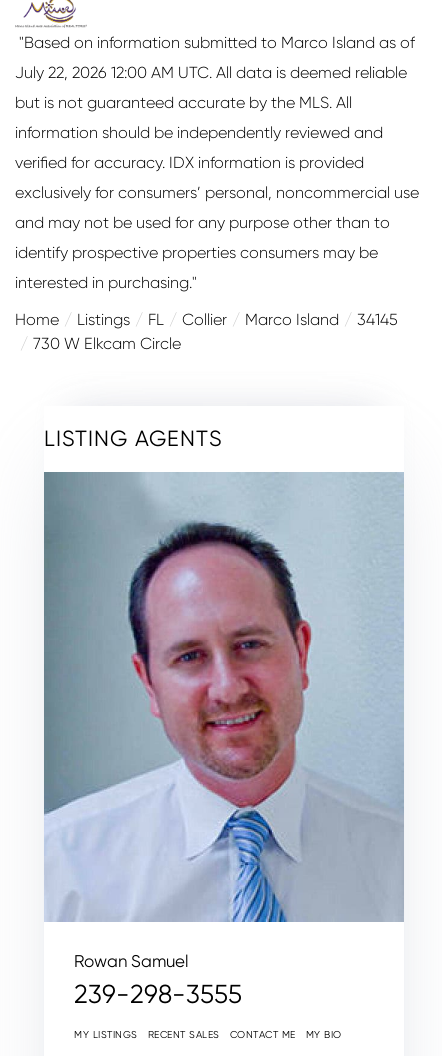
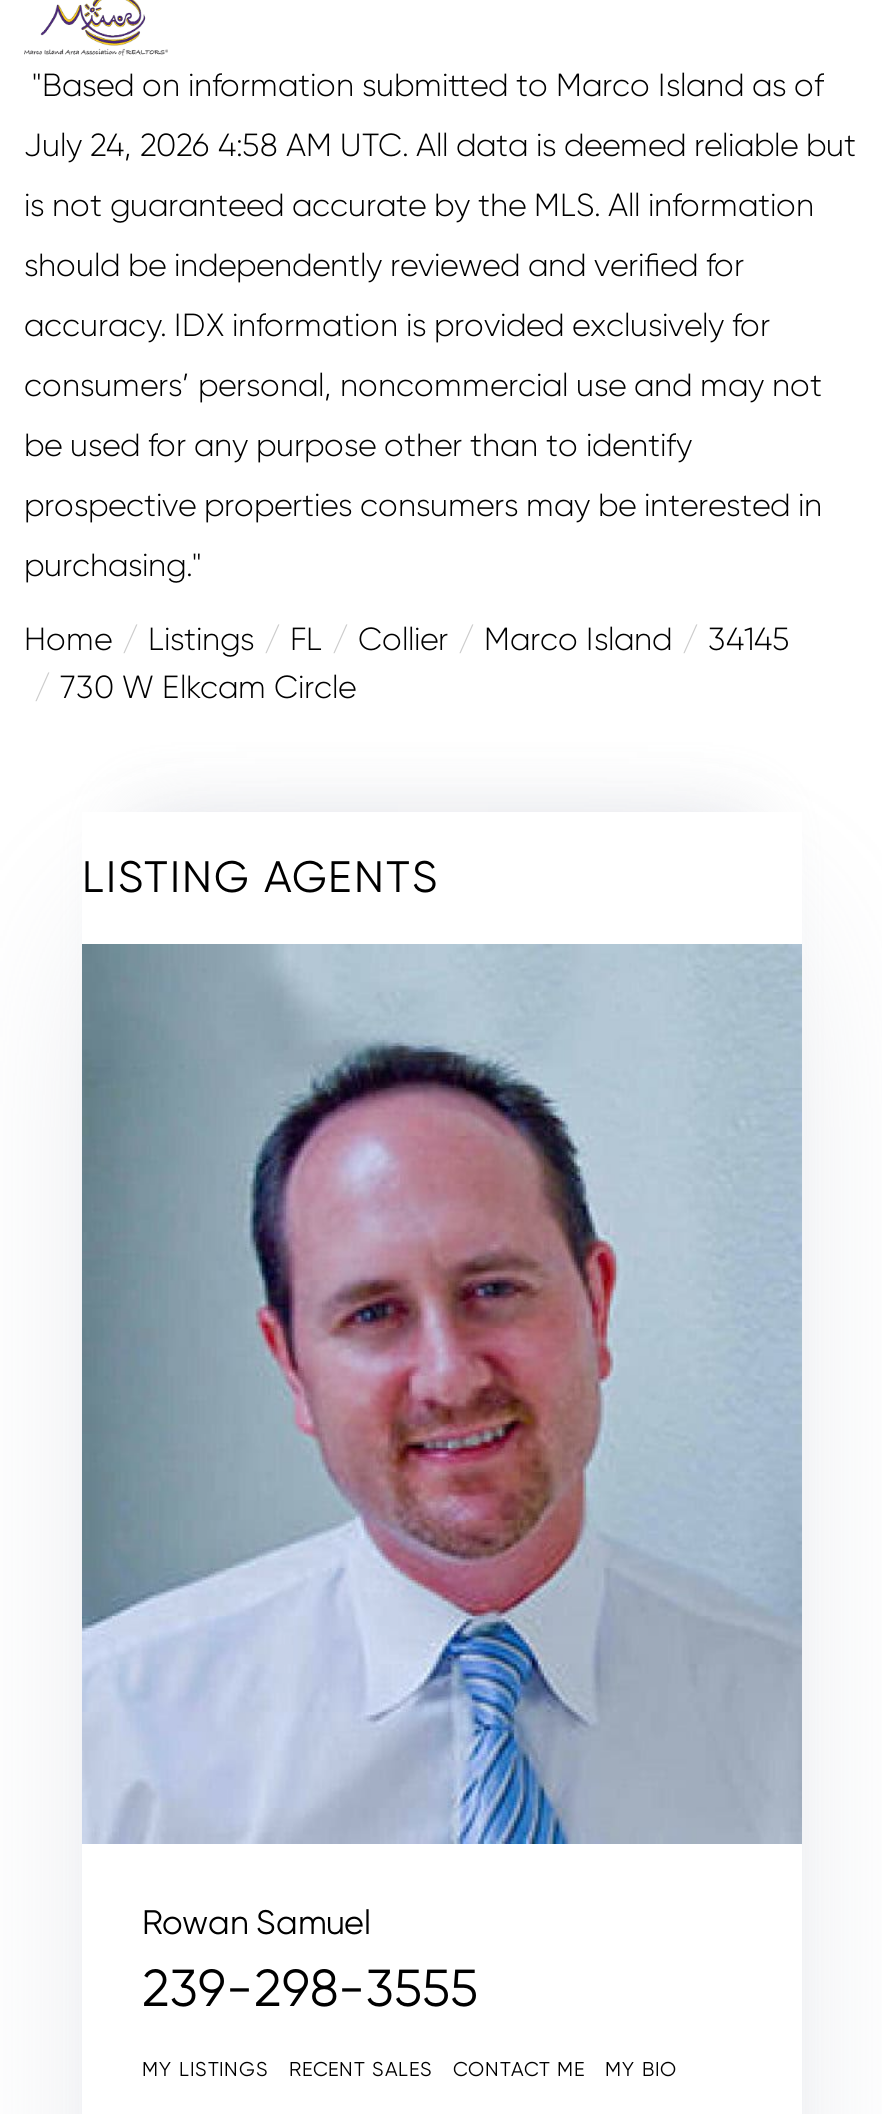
- July 22, 2026 12:00 AM UTC. All data is deemed reliable
+ July 24, 2026 4:58 AM UTC. All data is deemed reliable but

- but is not guaranteed accurate by the MLS. All
+ is not guaranteed accurate by the MLS. All information

- information should be independently reviewed and
+ should be independently reviewed and verified for

- verified for accuracy. IDX information is provided
+ accuracy. IDX information is provided exclusively for

- exclusively for consumers’ personal, noncommercial use
+ consumers’ personal, noncommercial use and may not

- and may not be used for any purpose other than to
+ be used for any purpose other than to identify

- identify prospective properties consumers may be
+ prospective properties consumers may be interested in

- interested in purchasing."
+ purchasing."
